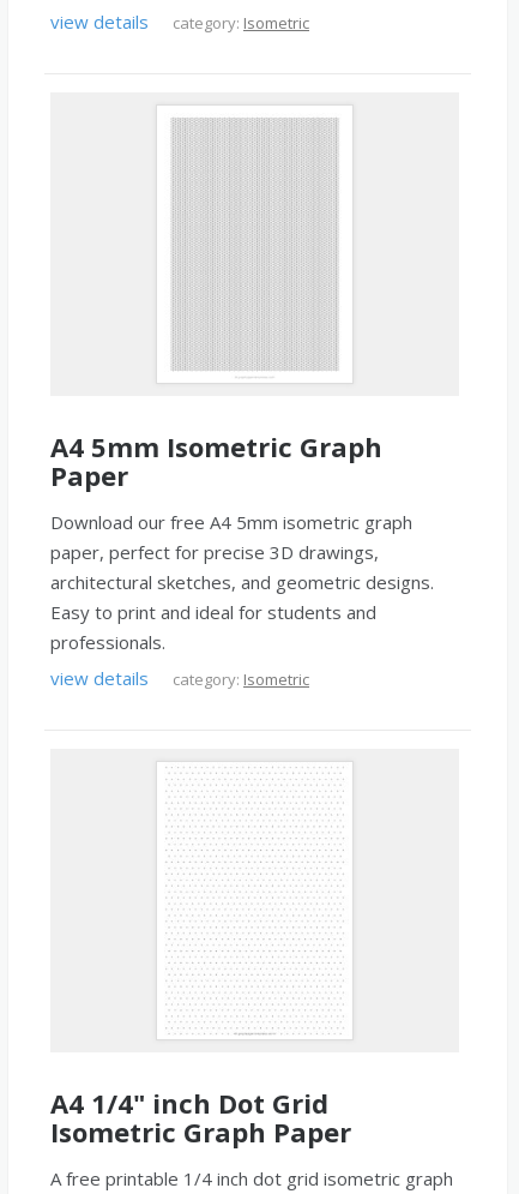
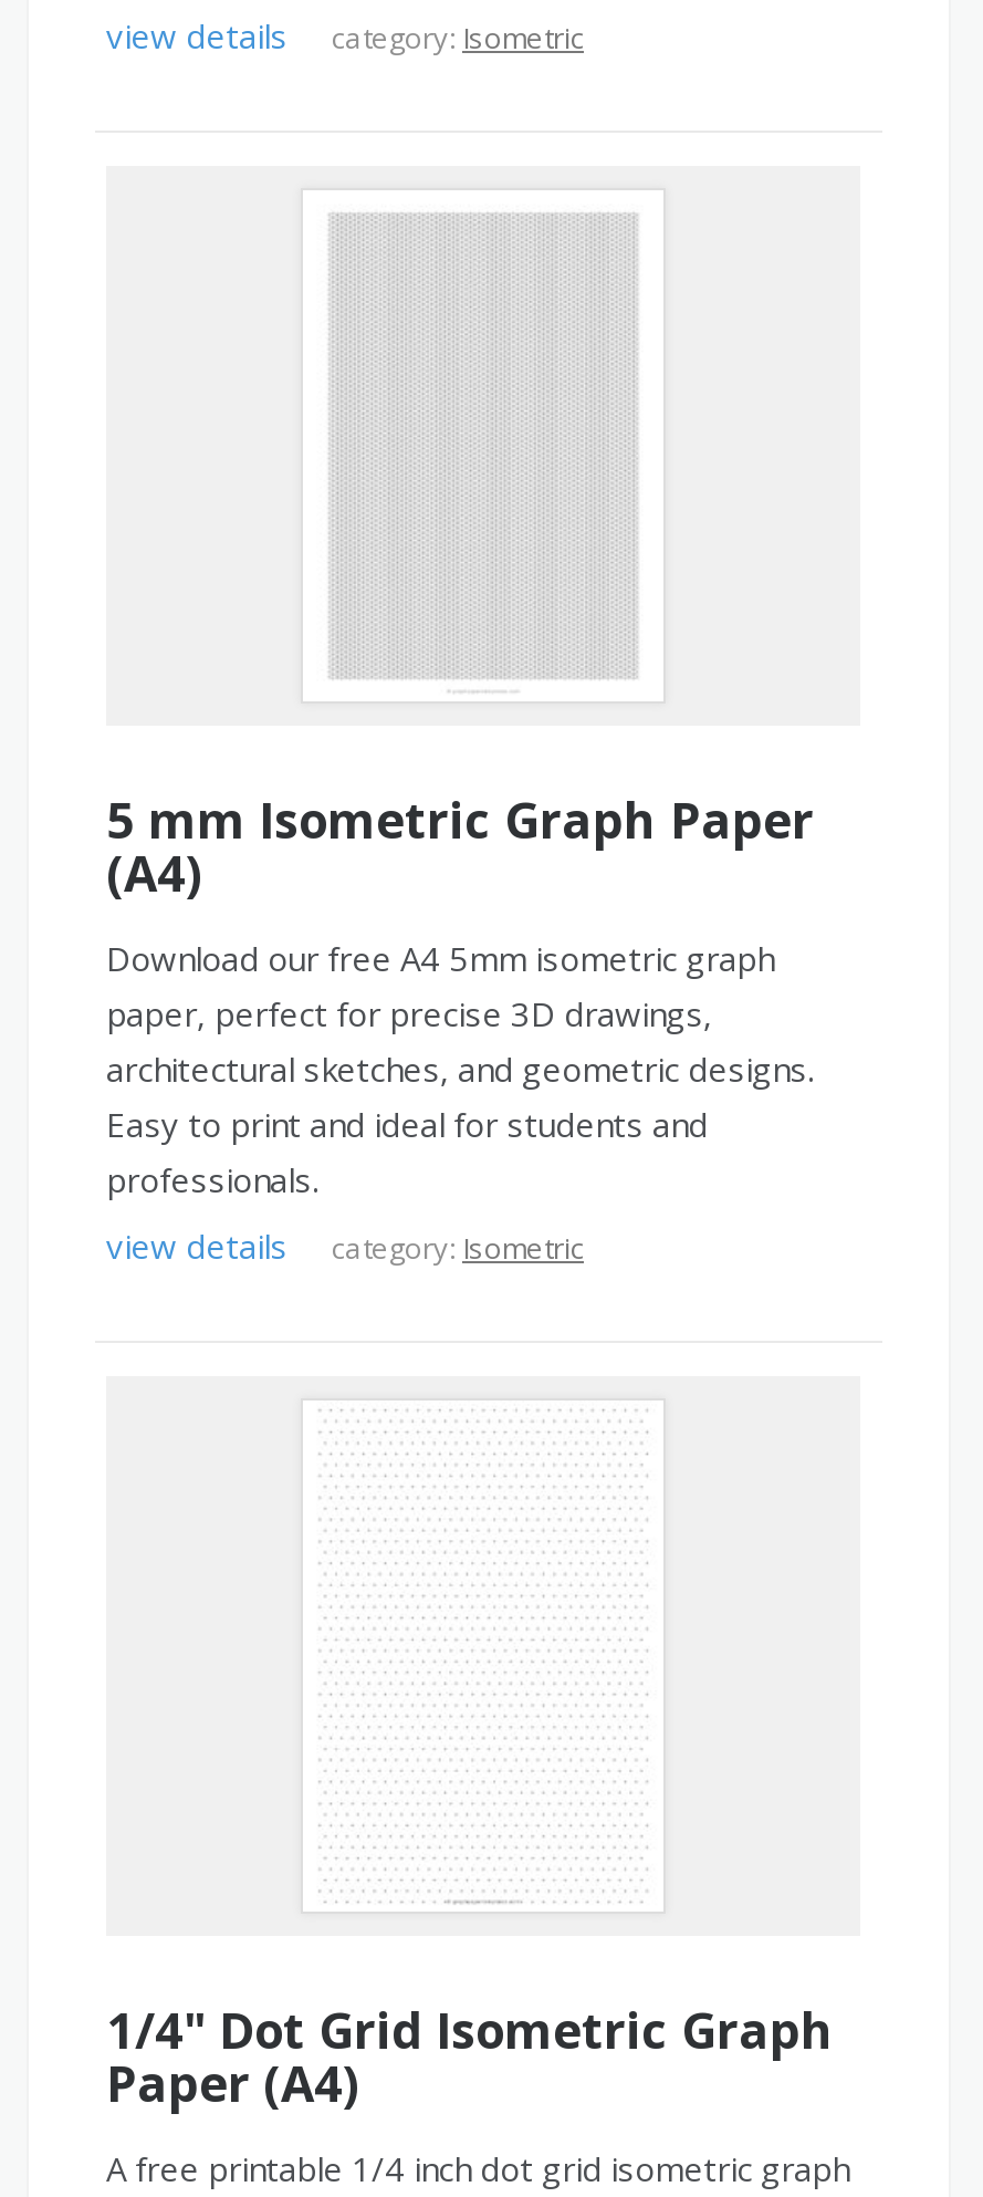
- A4 5mm Isometric Graph
- Paper
+ 5 mm Isometric Graph Paper
+ (A4)

- A4 1/4" inch Dot Grid
- Isometric Graph Paper
+ 1/4" Dot Grid Isometric Graph
+ Paper (A4)
